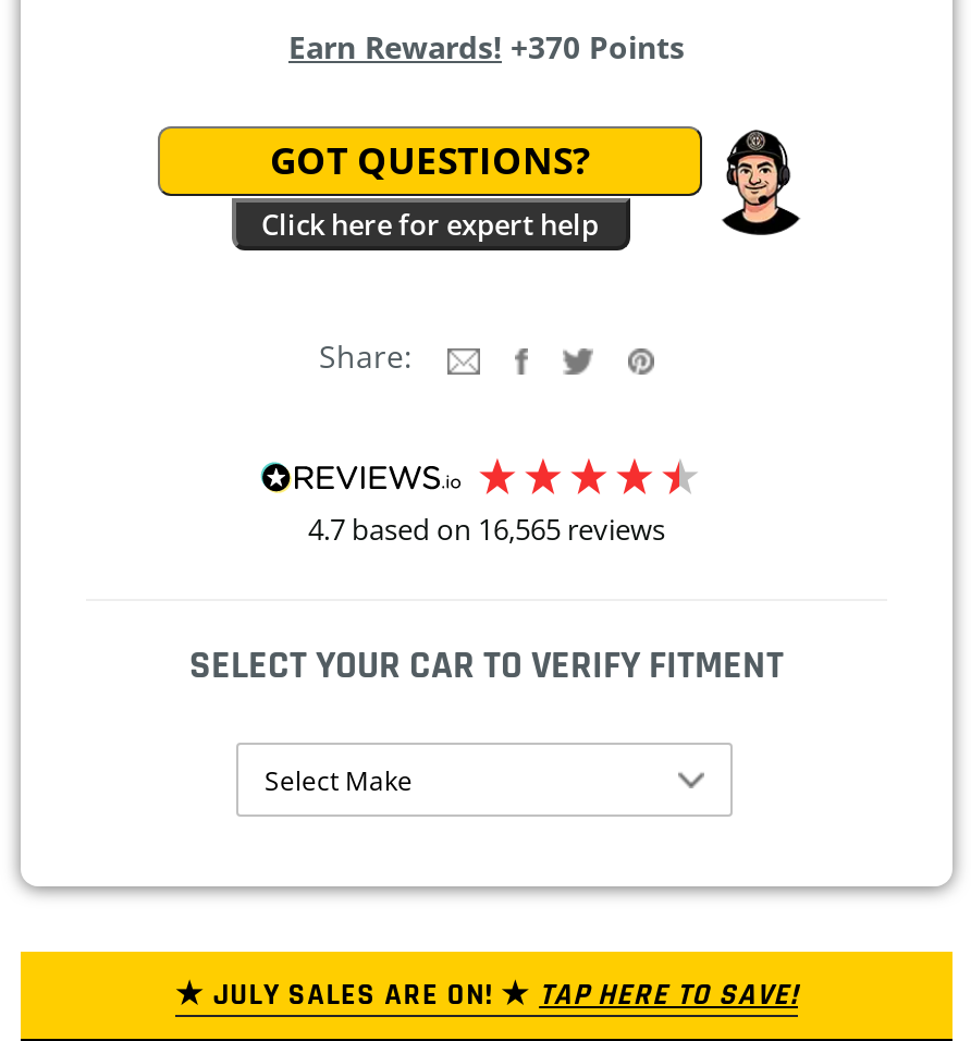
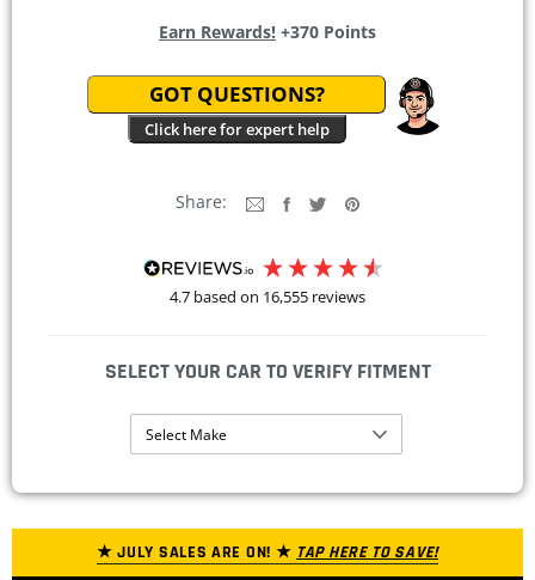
- 4.7 based on 16,565 reviews
+ 4.7 based on 16,555 reviews
